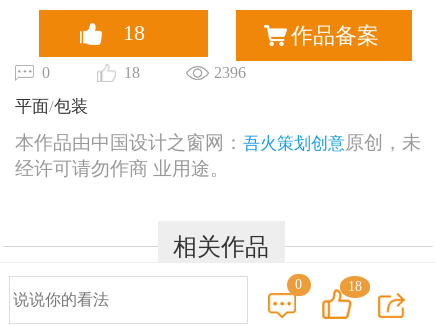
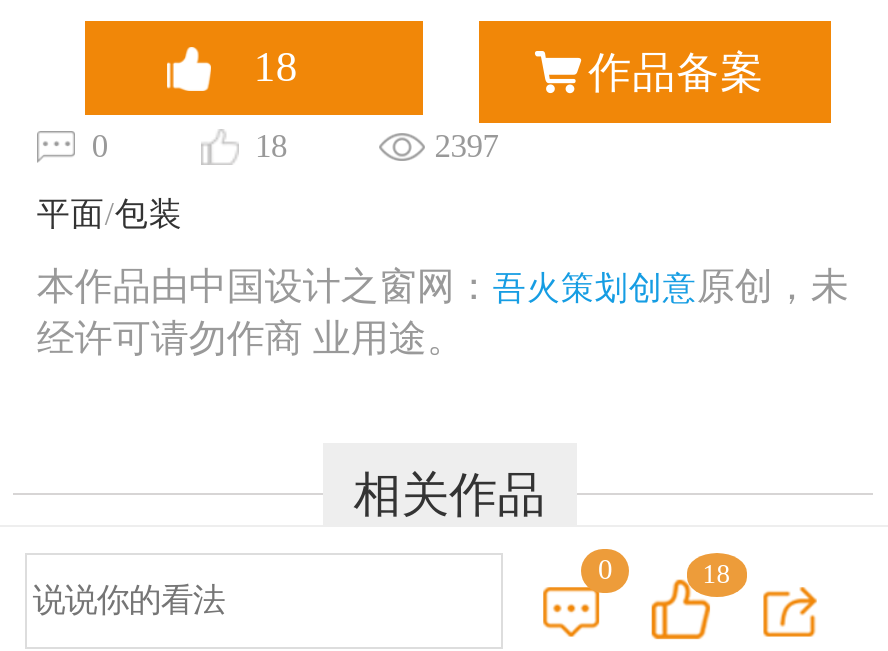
- 2396
+ 2397
